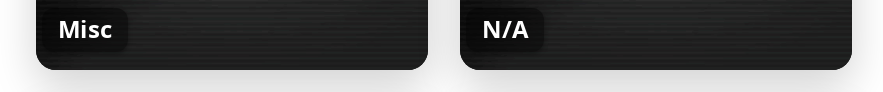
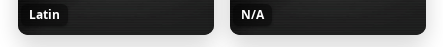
- Misc
+ Latin
